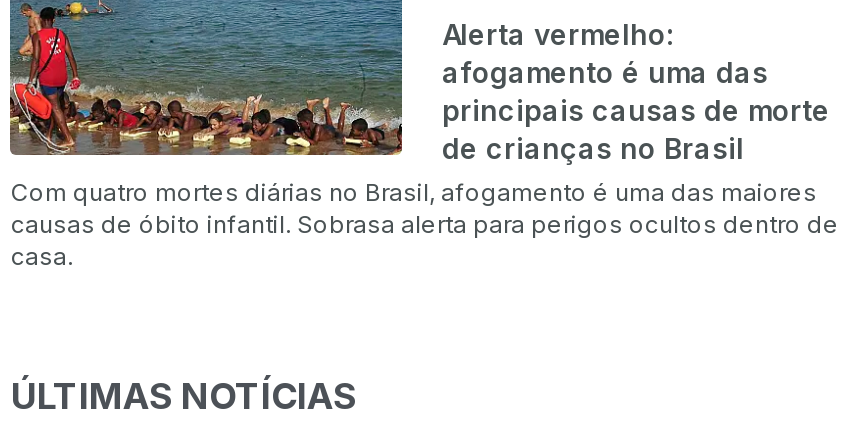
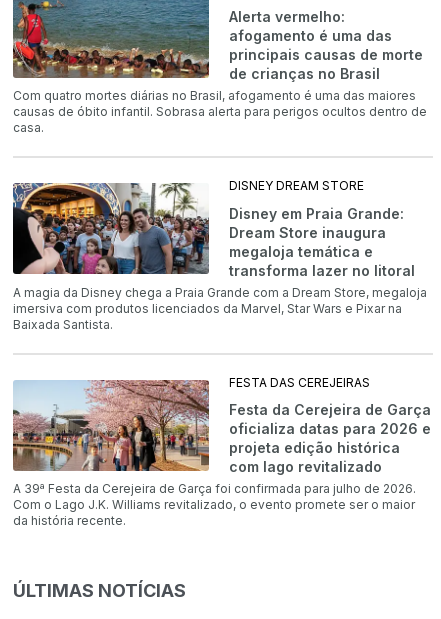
+ [image]
+ DISNEY DREAM STORE
+ Disney em Praia Grande:
+ Dream Store inaugura
+ megaloja temática e
+ transforma lazer no litoral
+ A magia da Disney chega a Praia Grande com a Dream Store, megaloja
+ imersiva com produtos licenciados da Marvel, Star Wars e Pixar na
+ Baixada Santista.

+ [image]
+ FESTA DAS CEREJEIRAS
+ Festa da Cerejeira de Garça
+ oficializa datas para 2026 e
+ projeta edição histórica
+ com lago revitalizado
+ A 39ª Festa da Cerejeira de Garça foi confirmada para julho de 2026.
+ Com o Lago J.K. Williams revitalizado, o evento promete ser o maior
+ da história recente.
